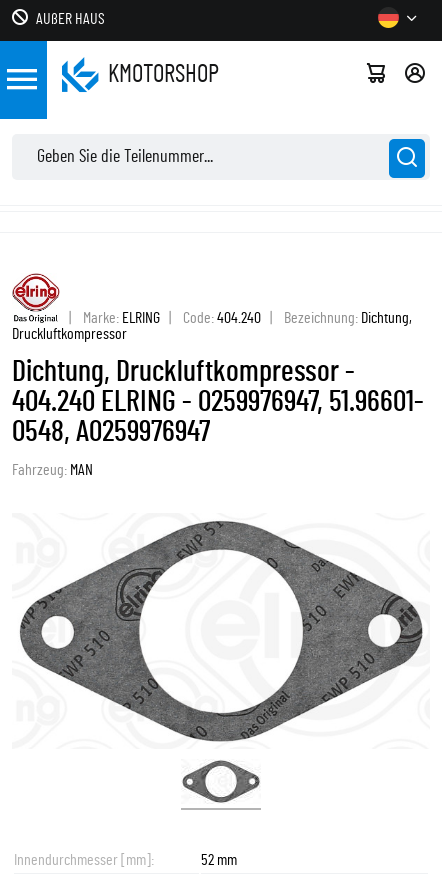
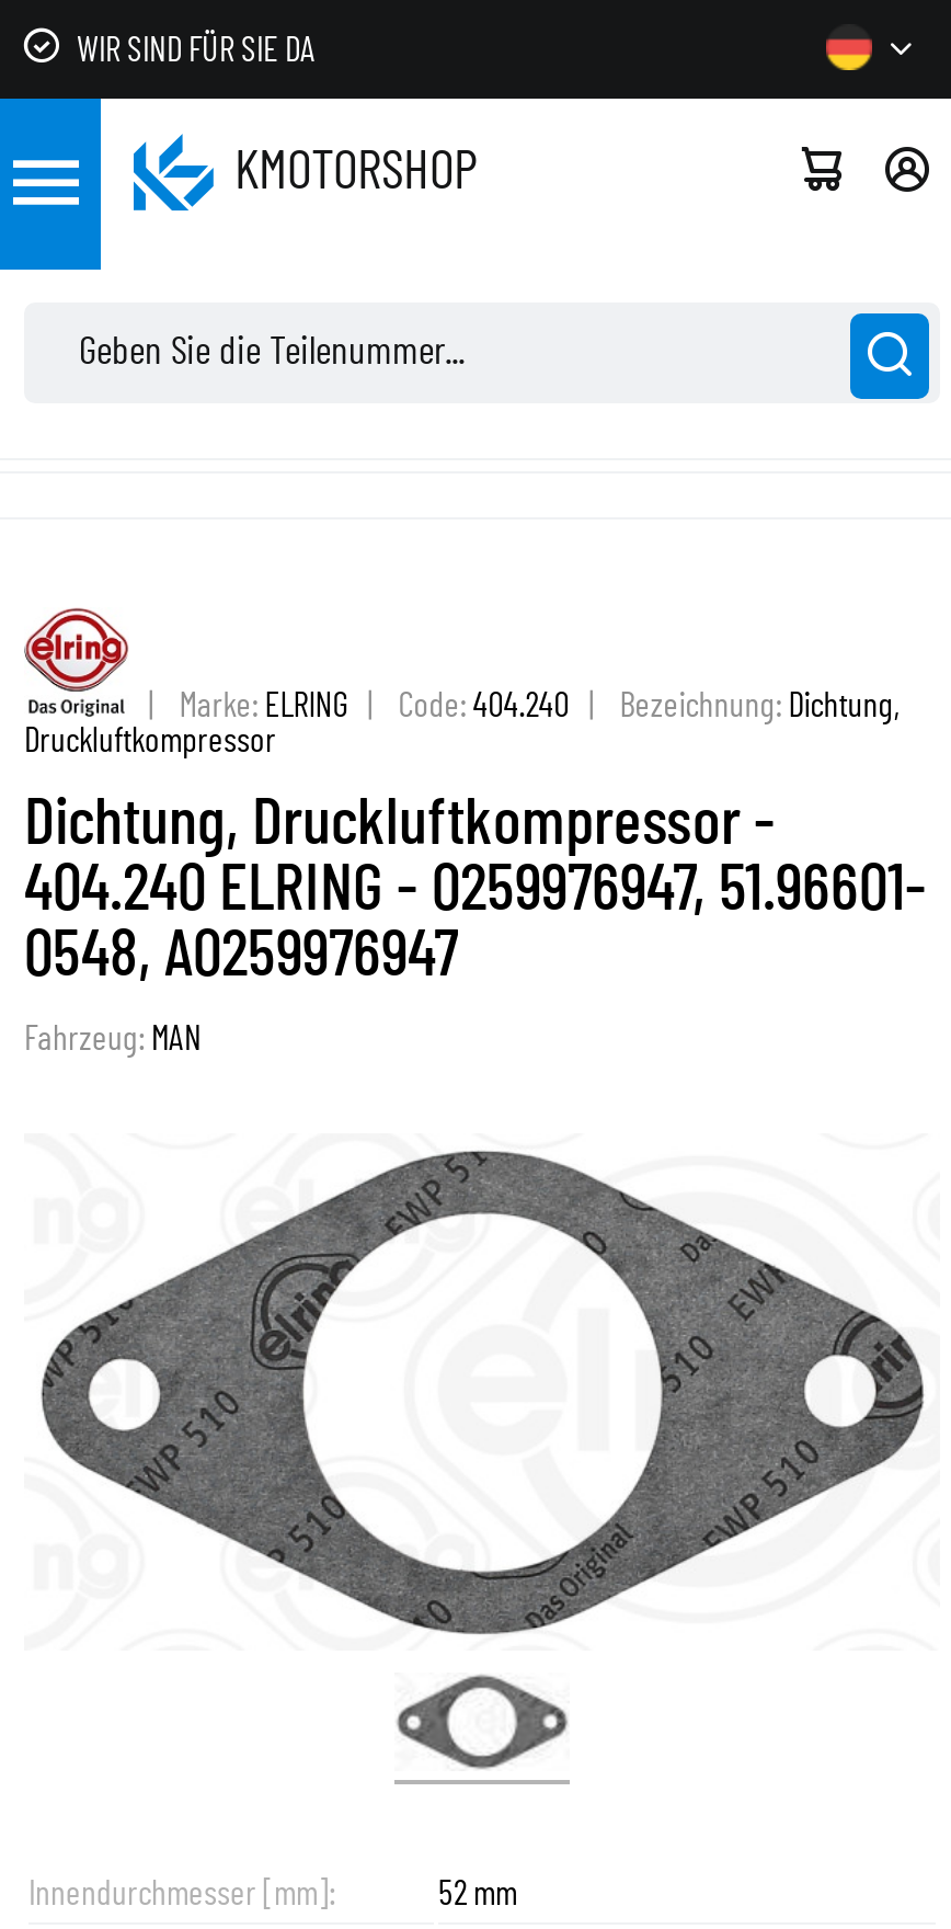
- AUßER HAUS
+ WIR SIND FÜR SIE DA
